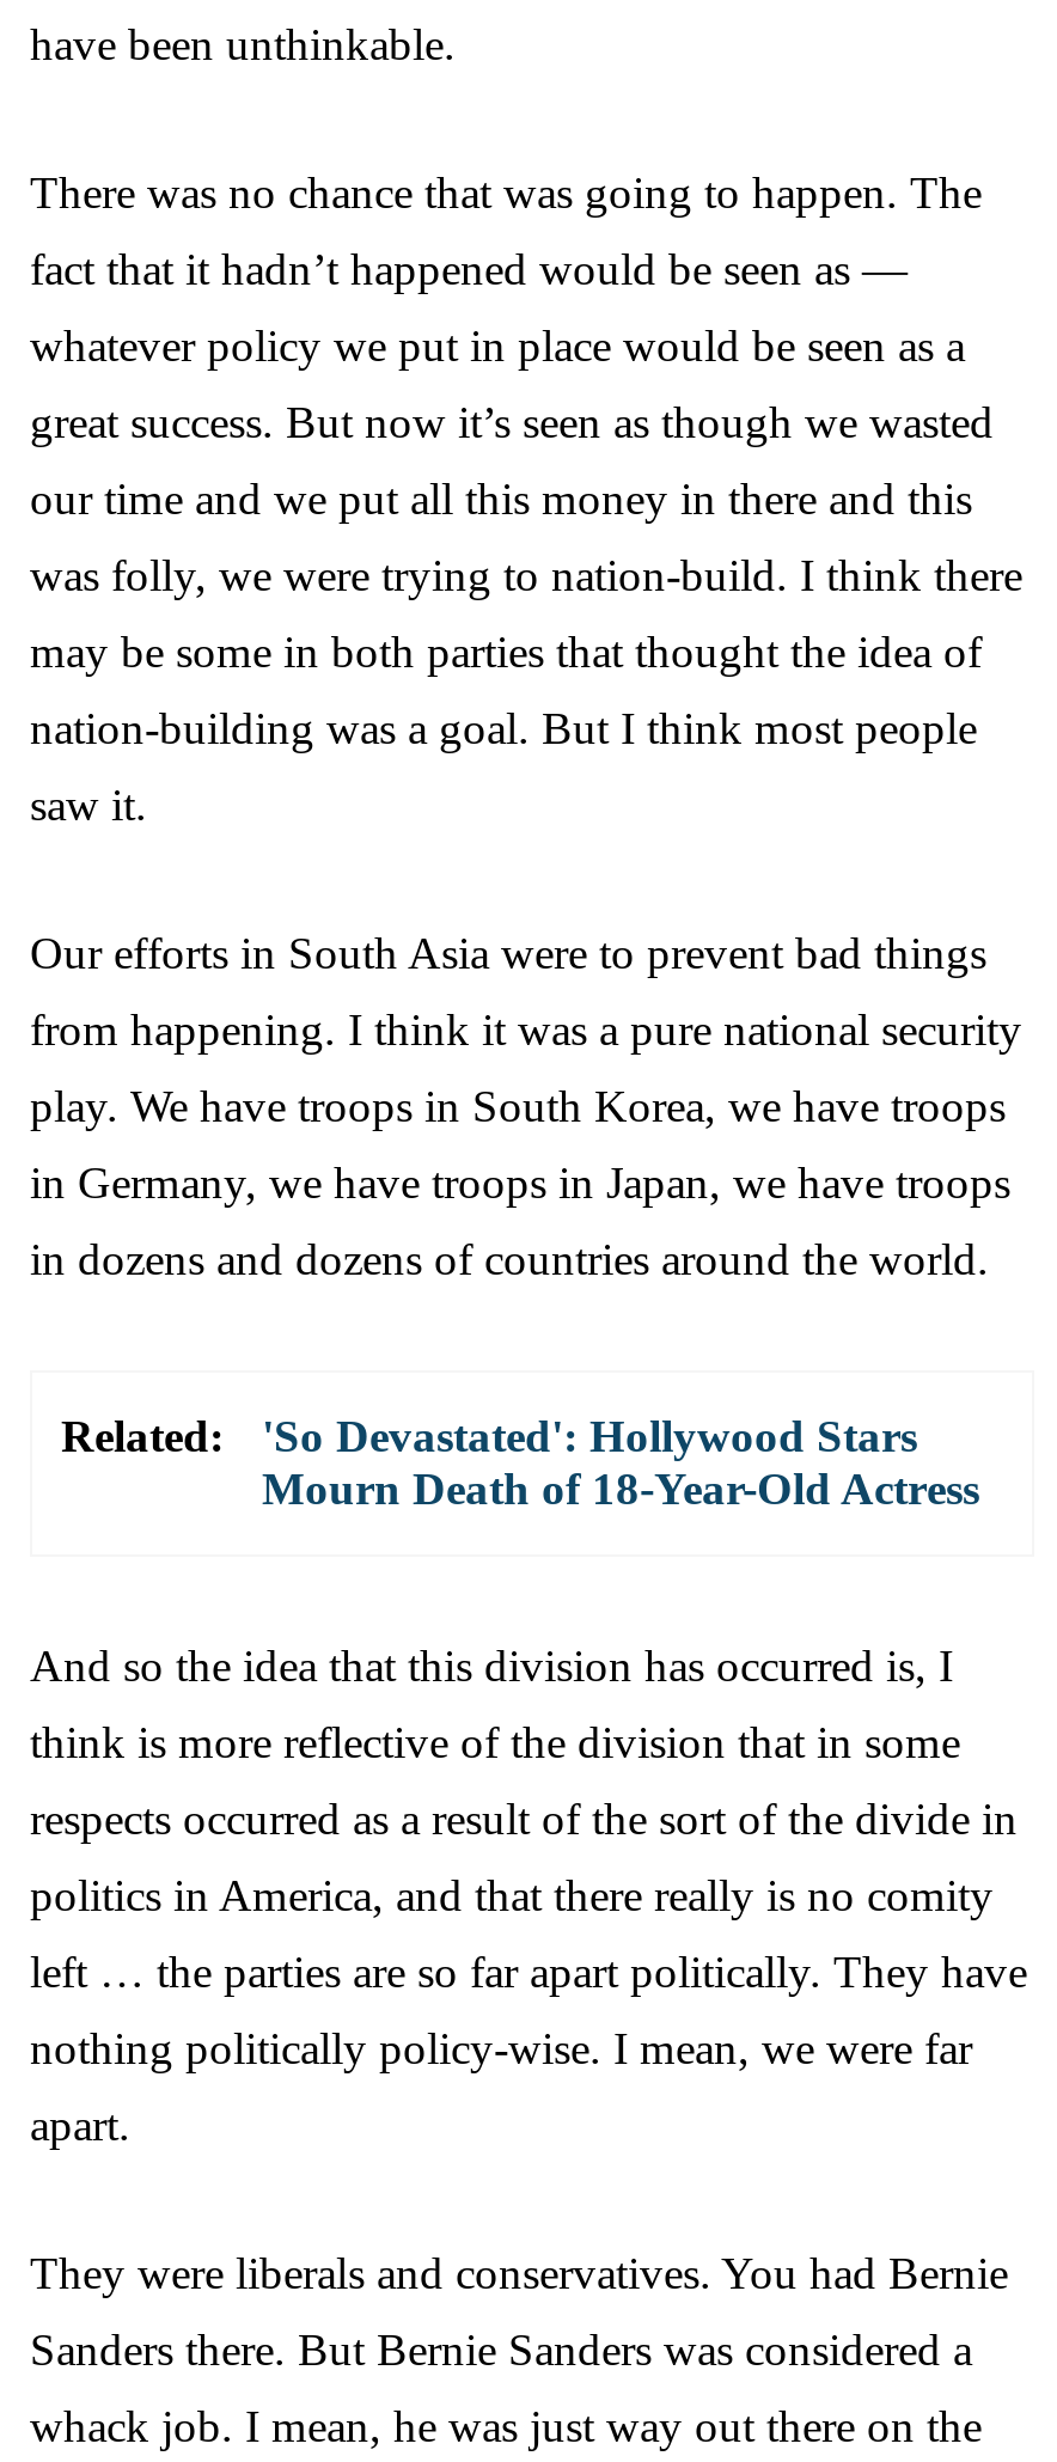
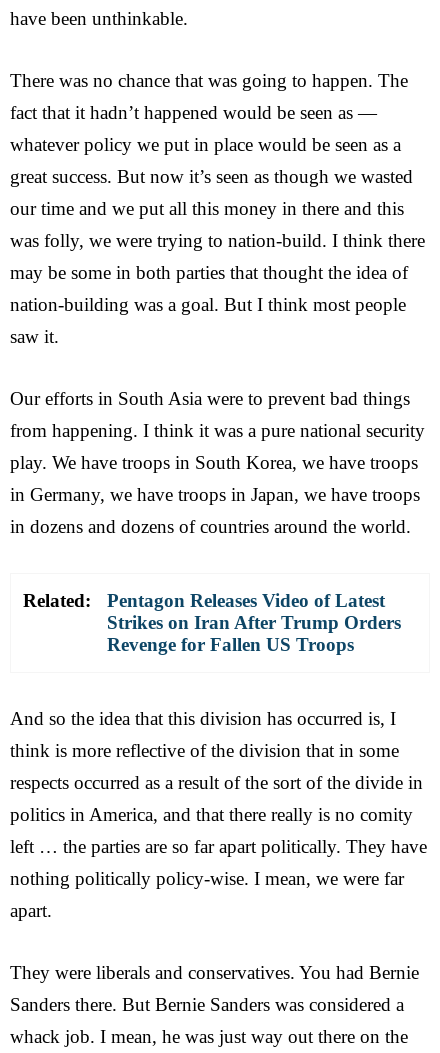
- 'So Devastated': Hollywood Stars
- Mourn Death of 18-Year-Old Actress
+ Pentagon Releases Video of Latest
+ Strikes on Iran After Trump Orders
+ Revenge for Fallen US Troops
